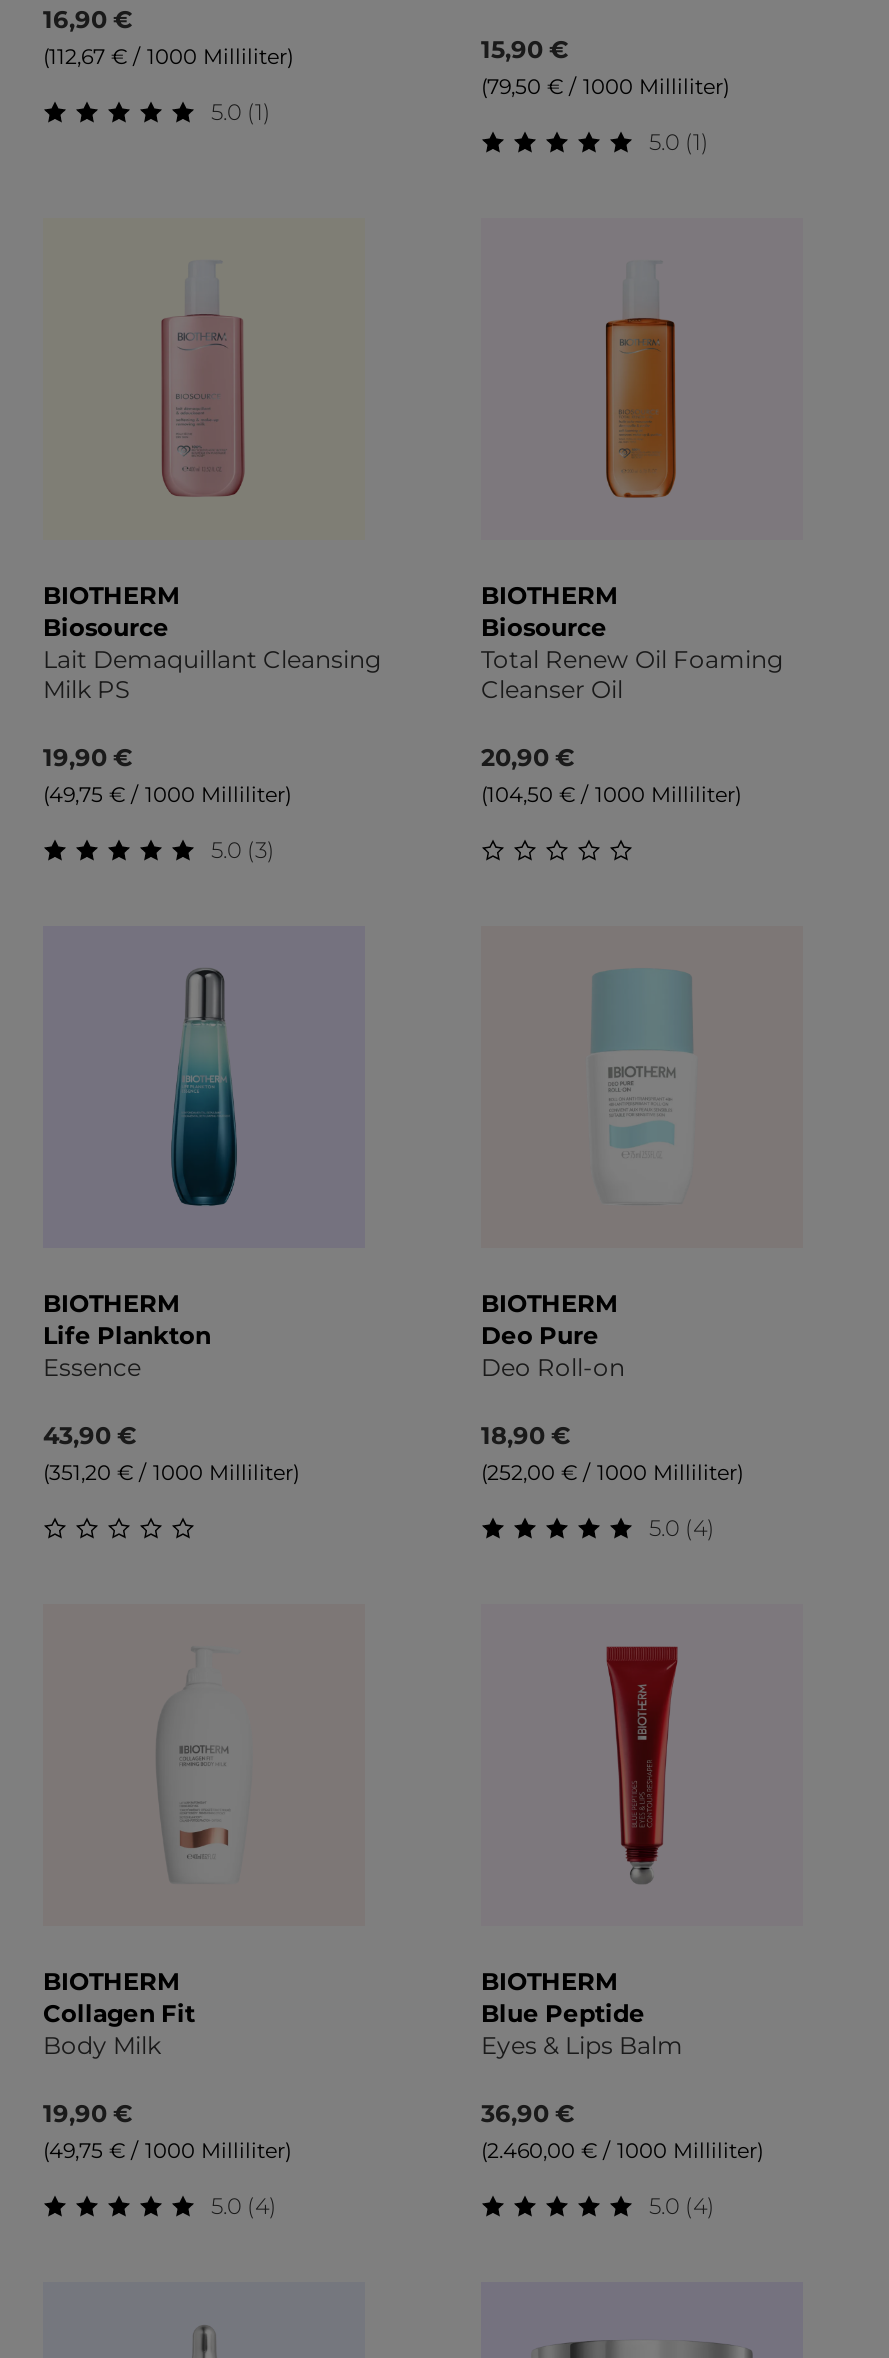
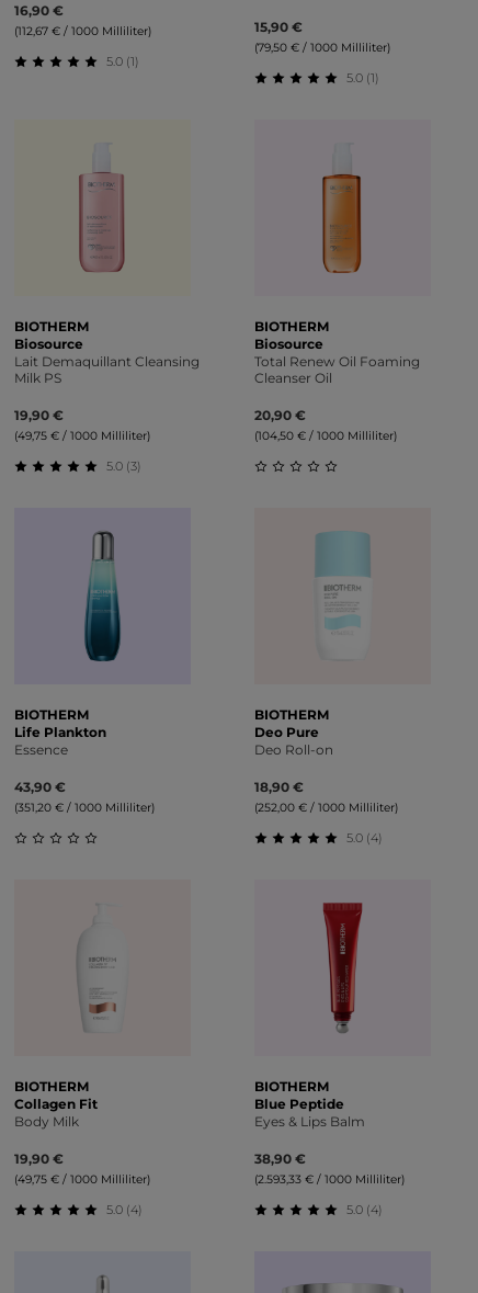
- 36,90 €
+ 38,90 €

- (2.460,00 € / 1000 Milliliter)
+ (2.593,33 € / 1000 Milliliter)
